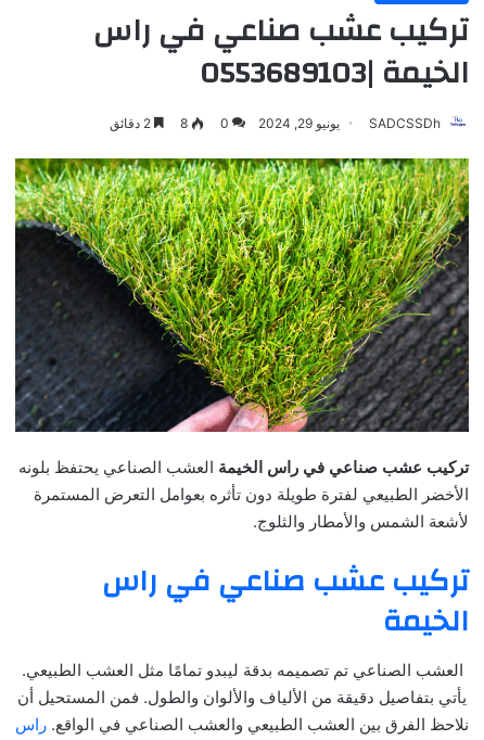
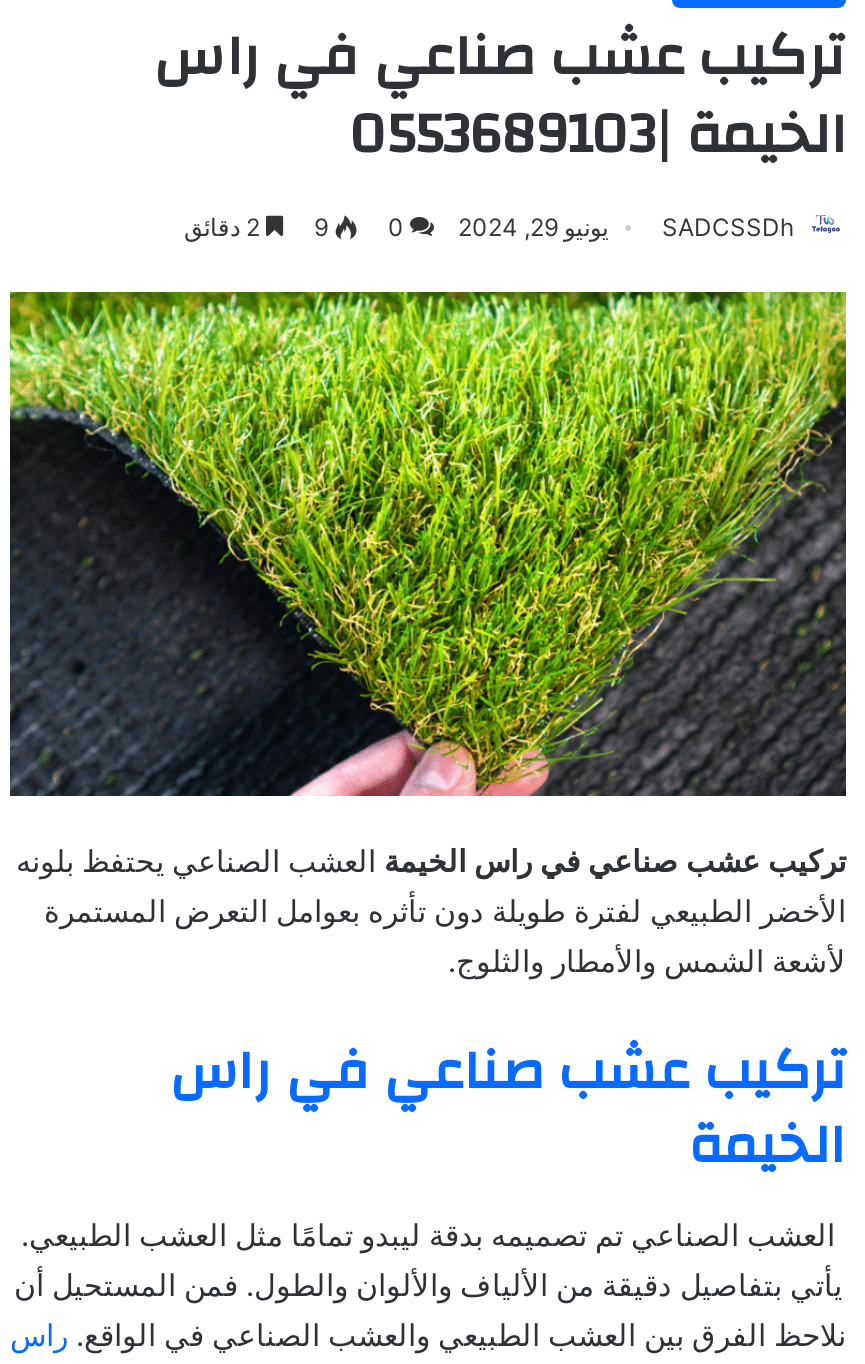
- 8
+ 9
